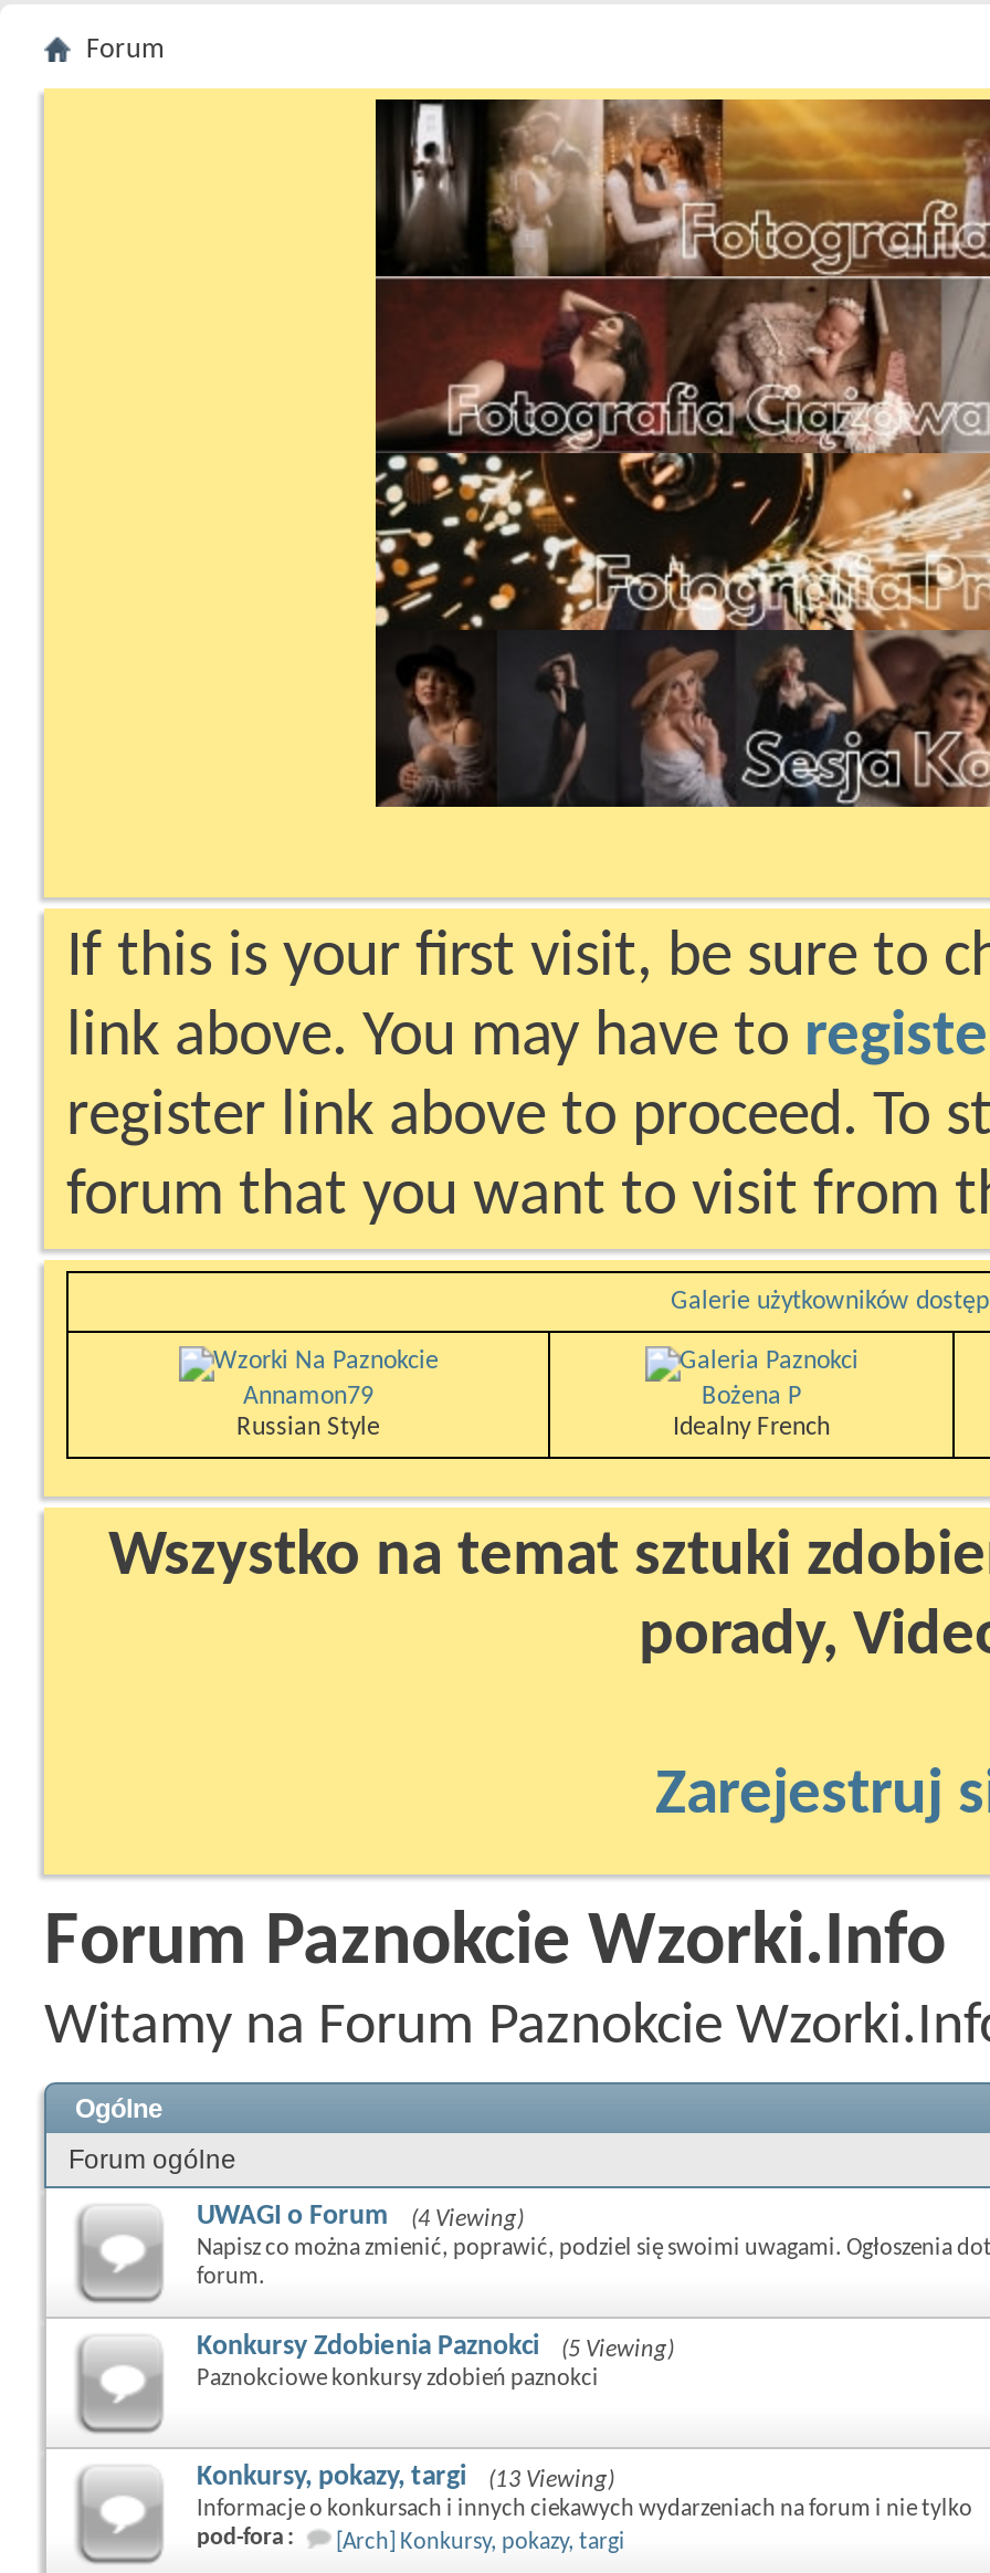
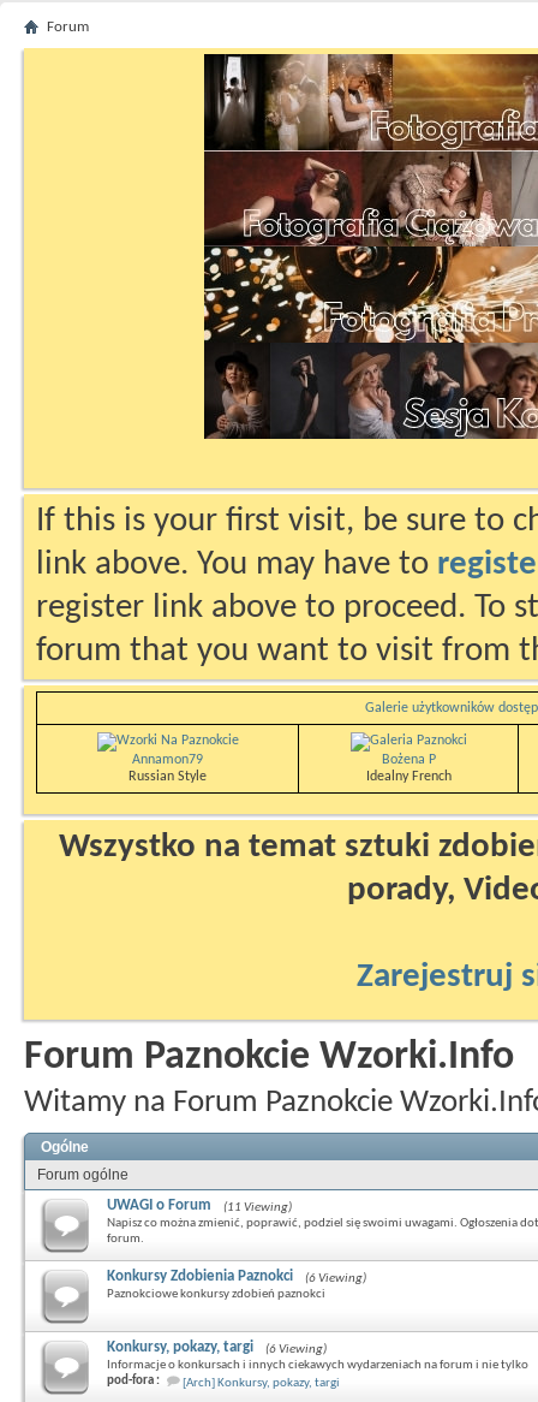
- UWAGI o Forum (4 Viewing)
+ UWAGI o Forum (11 Viewing)

- Konkursy Zdobienia Paznokci (5 Viewing)
+ Konkursy Zdobienia Paznokci (6 Viewing)

- Konkursy, pokazy, targi (13 Viewing)
+ Konkursy, pokazy, targi (6 Viewing)
